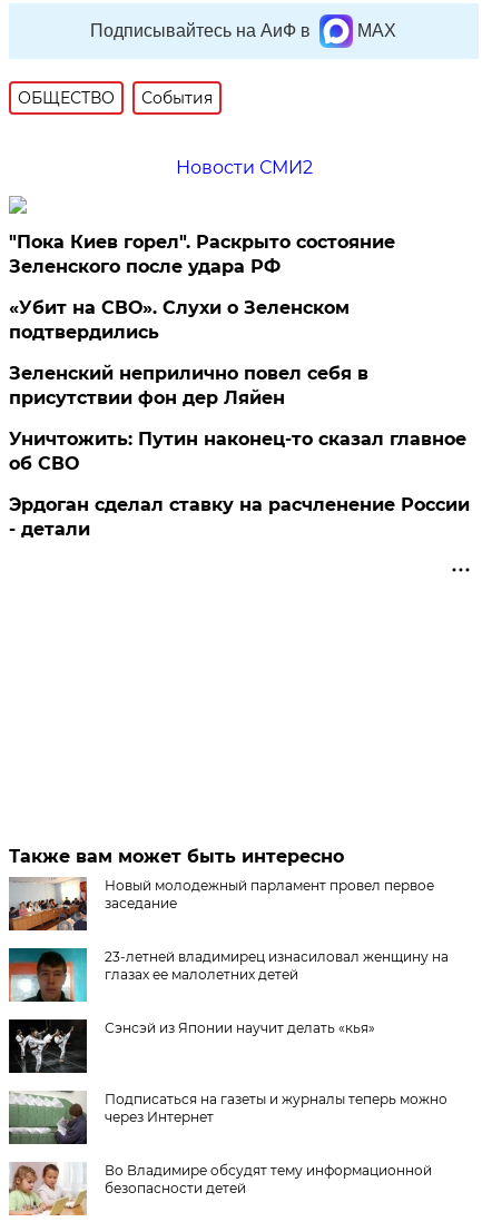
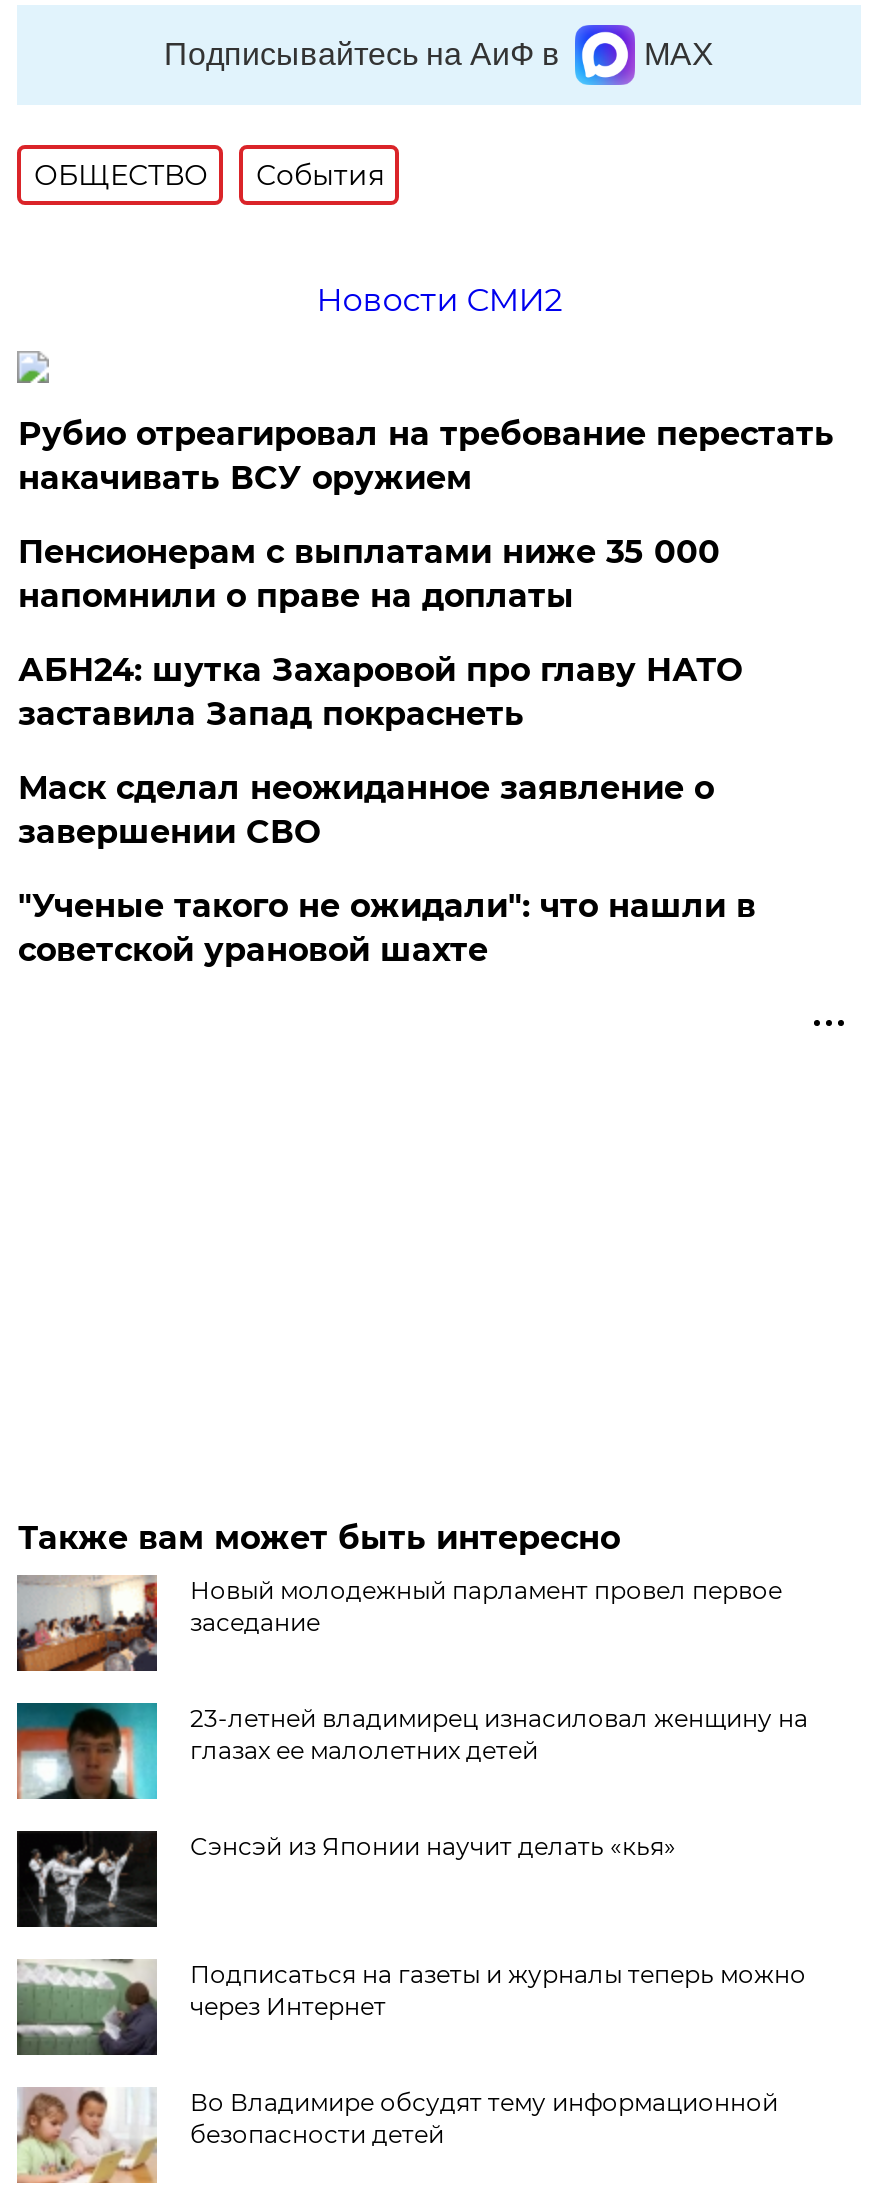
- "Пока Киев горел". Раскрыто состояние
- Зеленского после удара РФ
+ Рубио отреагировал на требование перестать
+ накачивать ВСУ оружием

- «Убит на СВО». Слухи о Зеленском
- подтвердились
+ Пенсионерам с выплатами ниже 35 000
+ напомнили о праве на доплаты

- Зеленский неприлично повел cебя в
- присутствии фон дер Ляйен
+ АБН24: шутка Захаровой про главу НАТО
+ заставила Запад покраснеть

- Уничтожить: Путин наконец-то сказал главное
- об СВО
+ Маск сделал неожиданное заявление о
+ завершении СВО

- Эрдоган сделал ставку на расчленение России
- - детали
+ "Ученые такого не ожидали": что нашли в
+ советской урановой шахте
